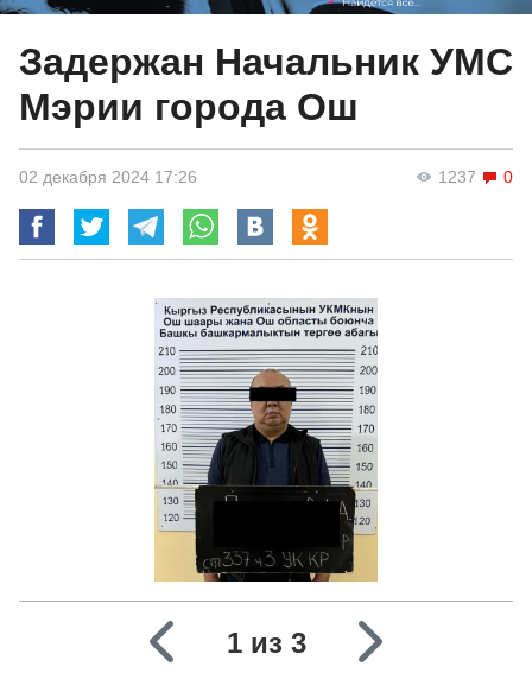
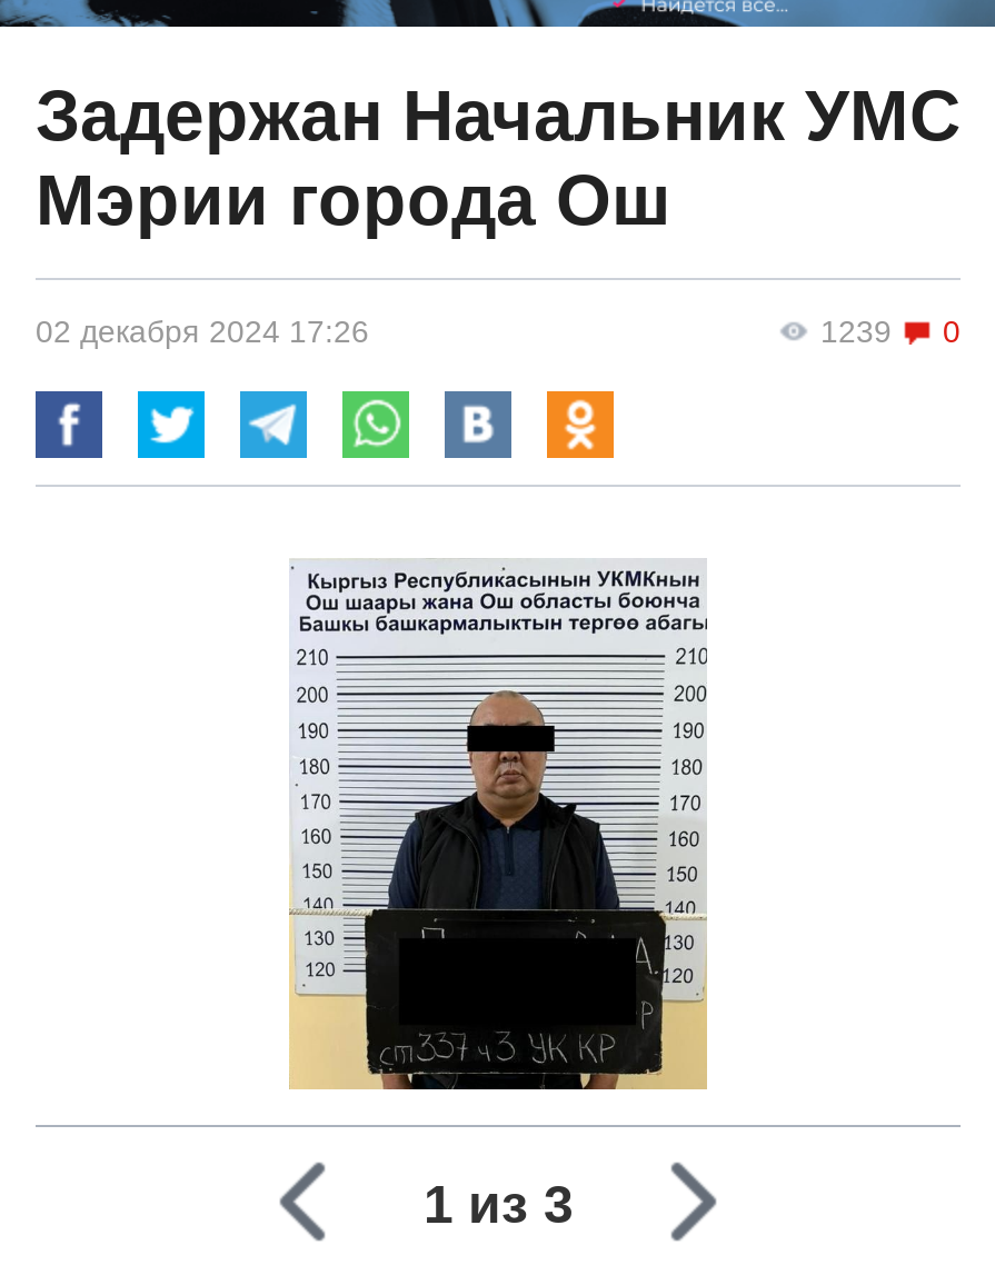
- 1237
+ 1239
